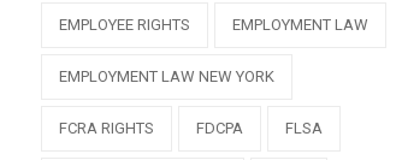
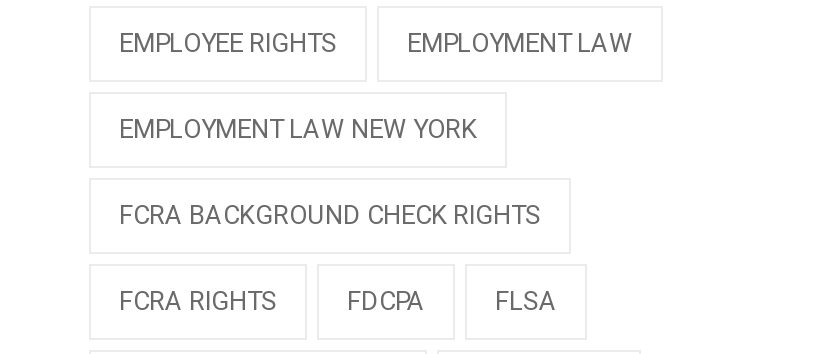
+ FCRA BACKGROUND CHECK RIGHTS
